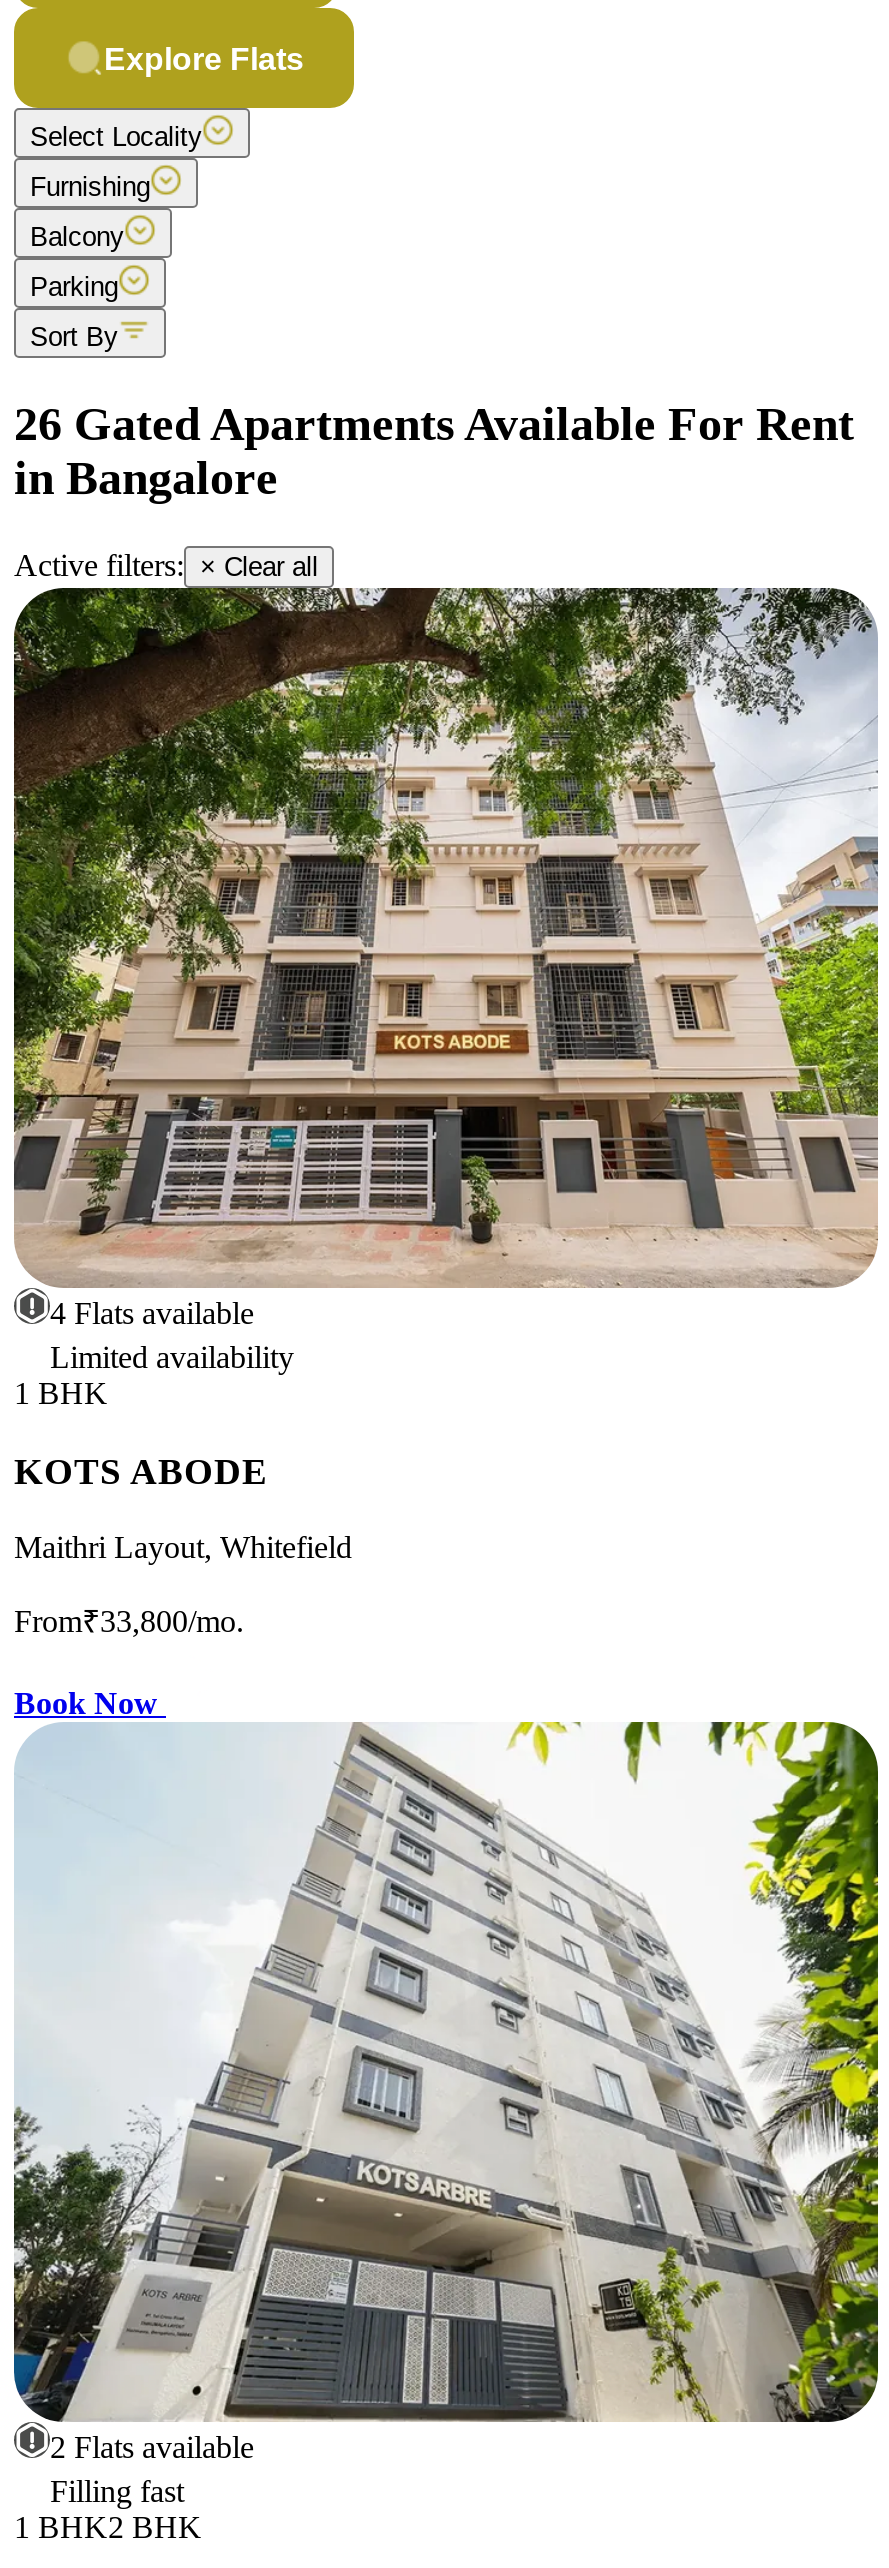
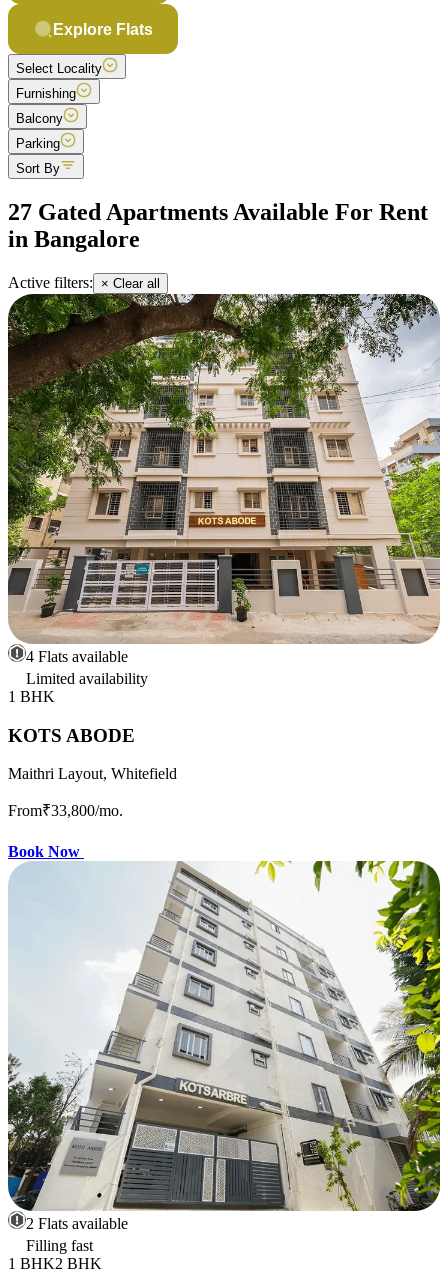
- 26 Gated Apartments Available For Rent
+ 27 Gated Apartments Available For Rent
